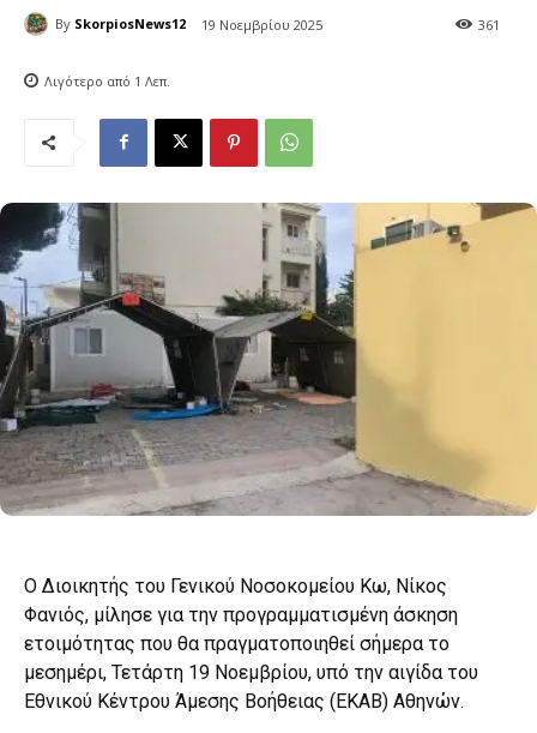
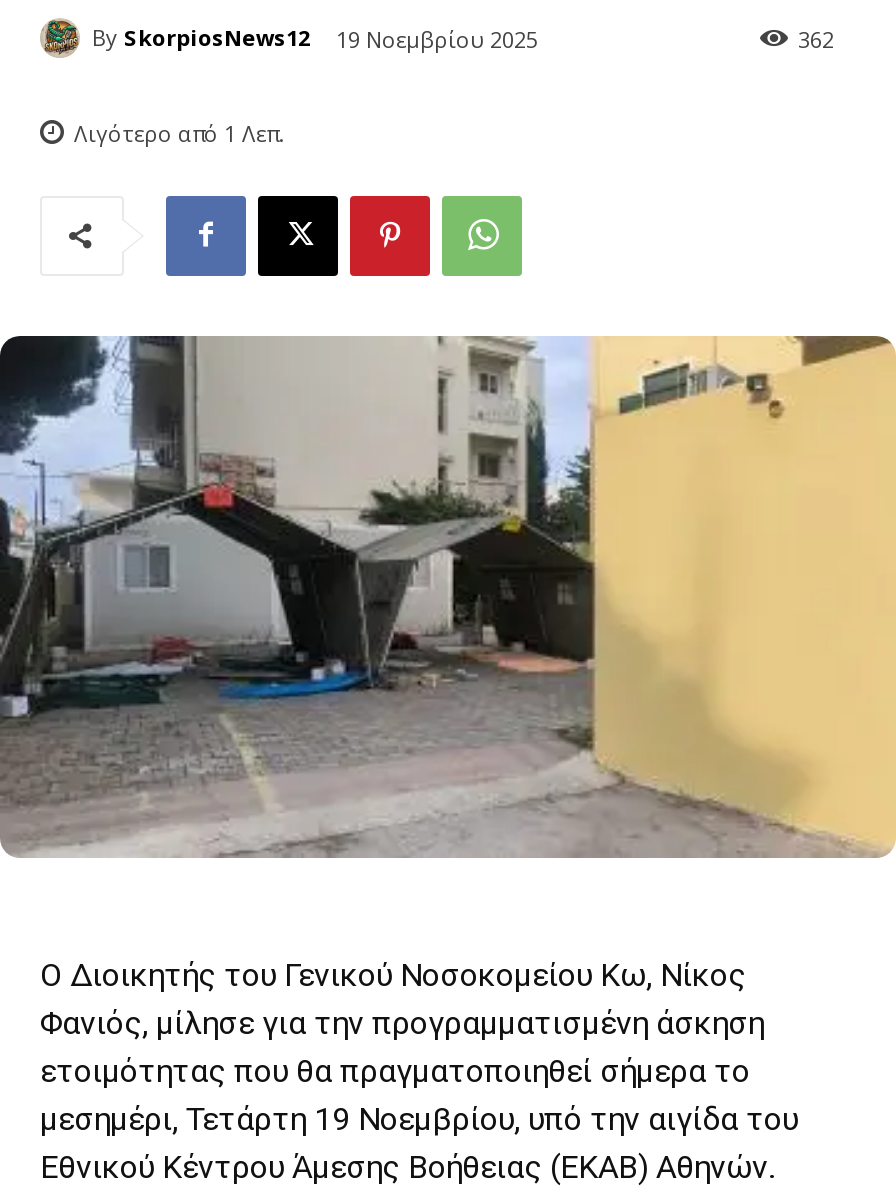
- 361
+ 362
